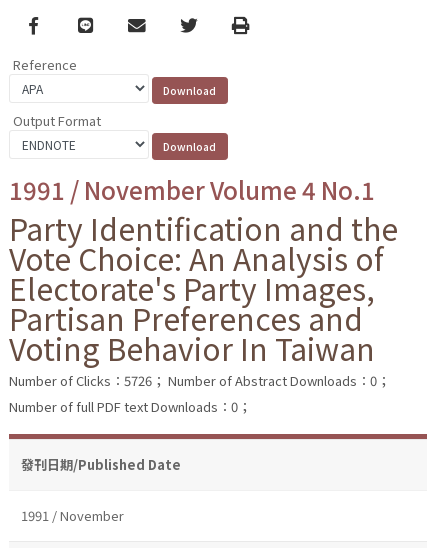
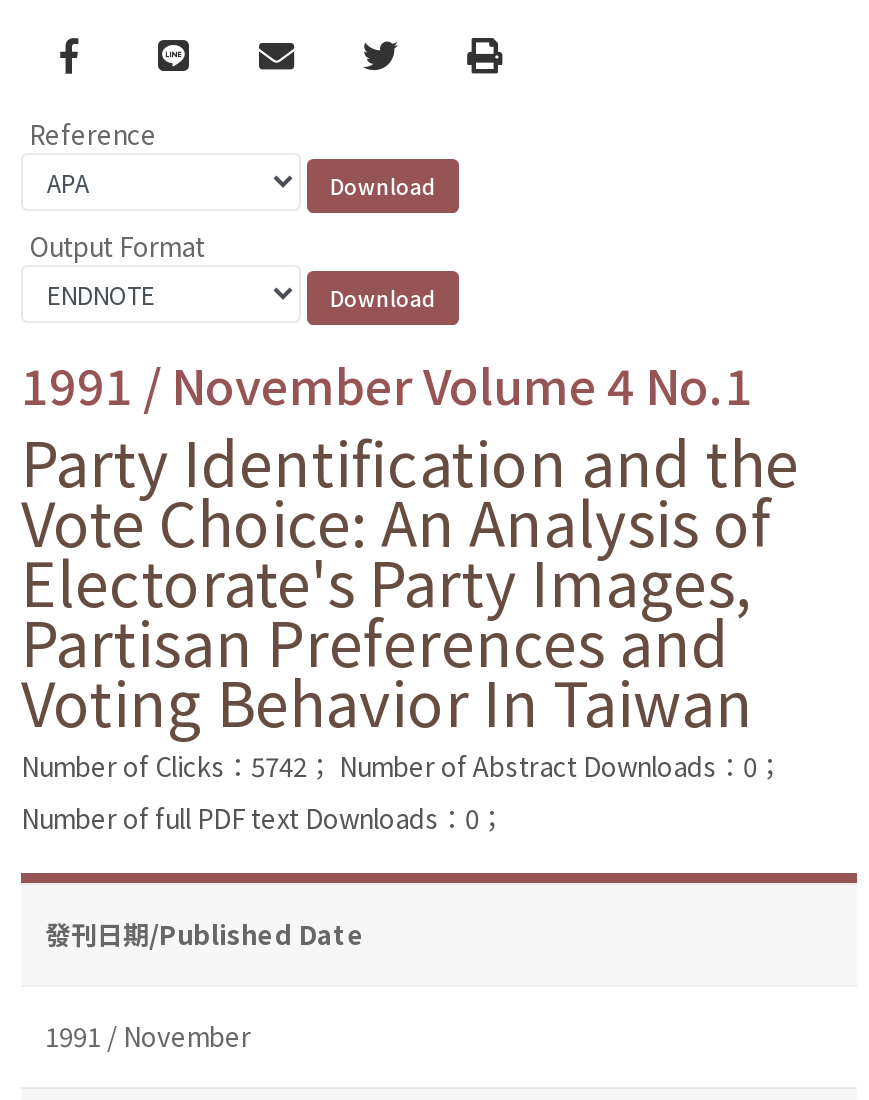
- Number of Clicks：5726； Number of Abstract Downloads：0；
+ Number of Clicks：5742； Number of Abstract Downloads：0；
